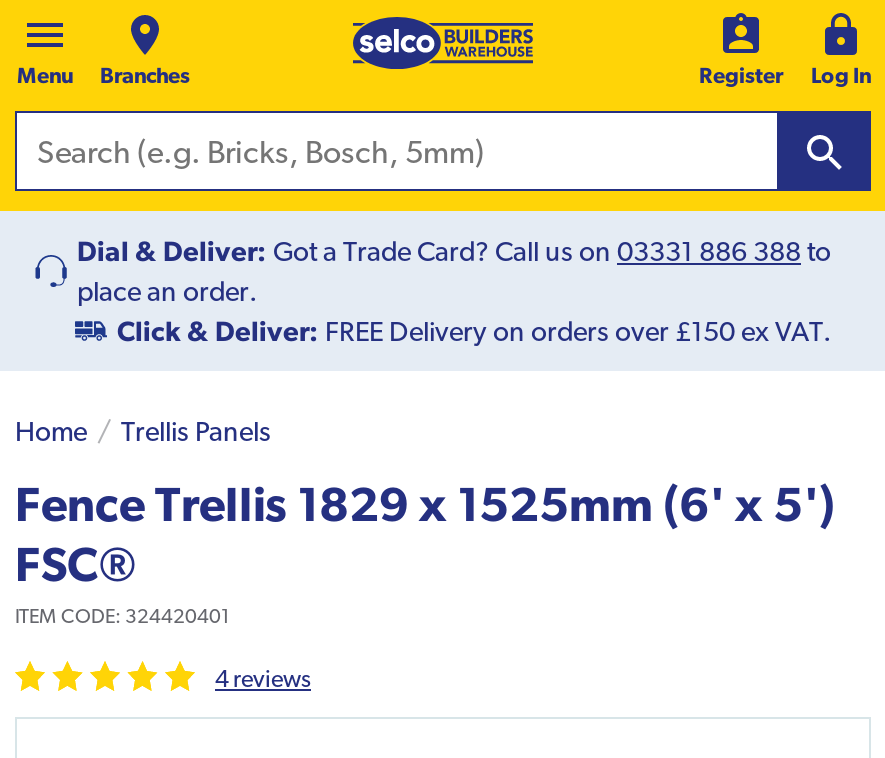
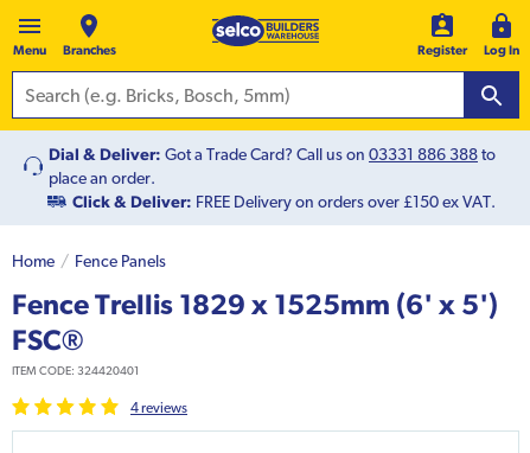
- Trellis Panels
+ Fence Panels
